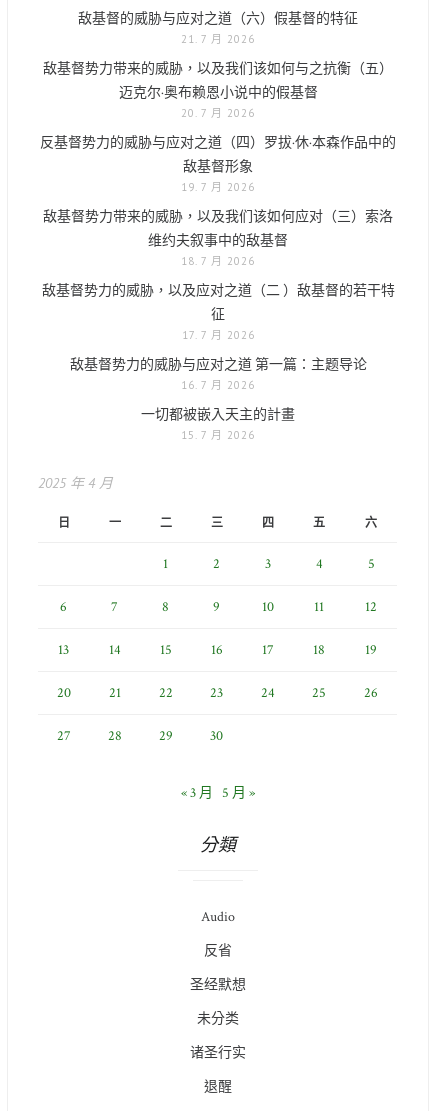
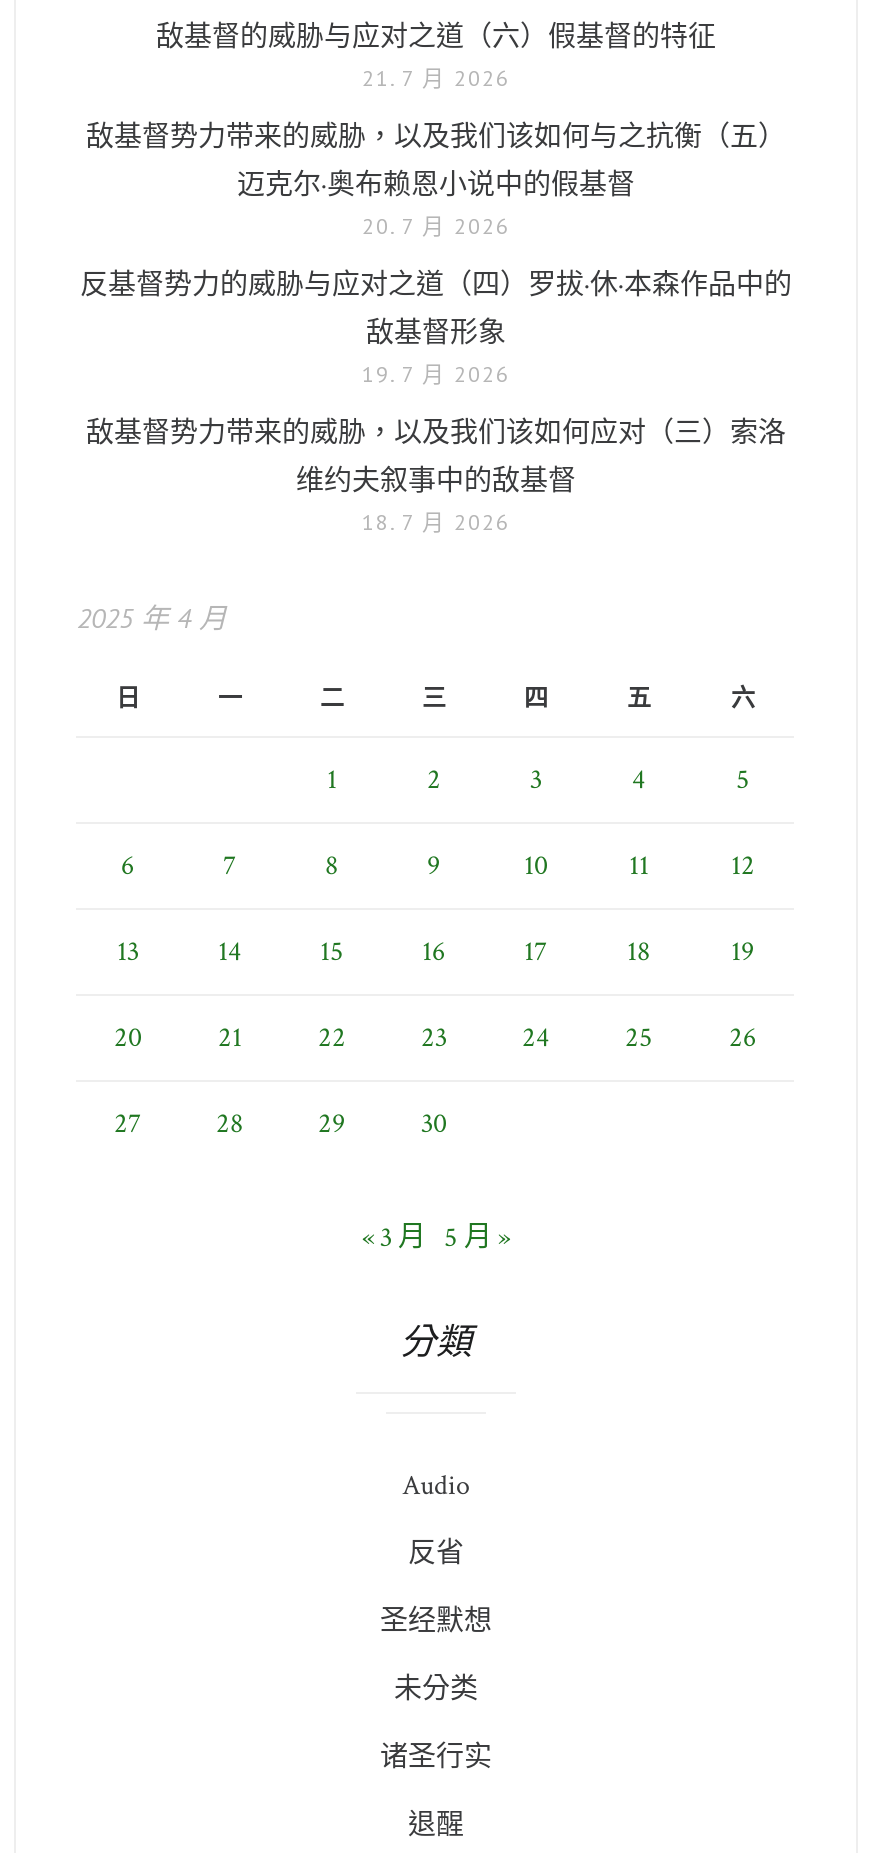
- 敌基督势力的威胁，以及应对之道（二 ）敌基督的若干特
- 征
- 17. 7 月 2026
- 敌基督势力的威胁与应对之道 第一篇：主题导论
- 16. 7 月 2026
- 一切都被嵌入天主的計畫
- 15. 7 月 2026
